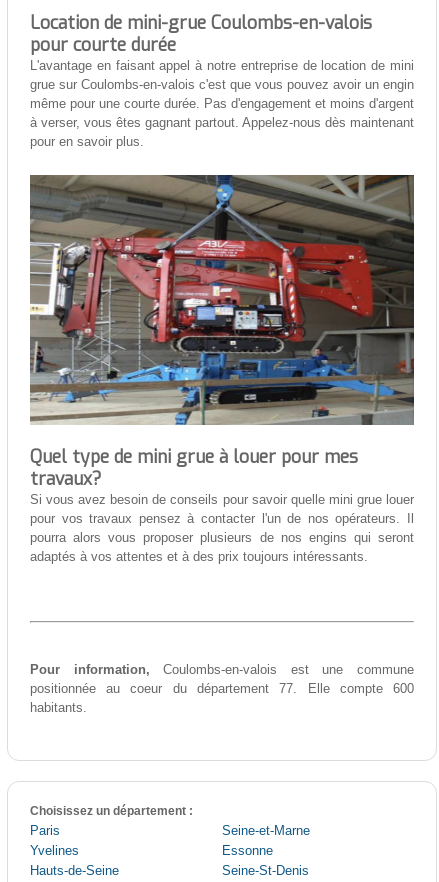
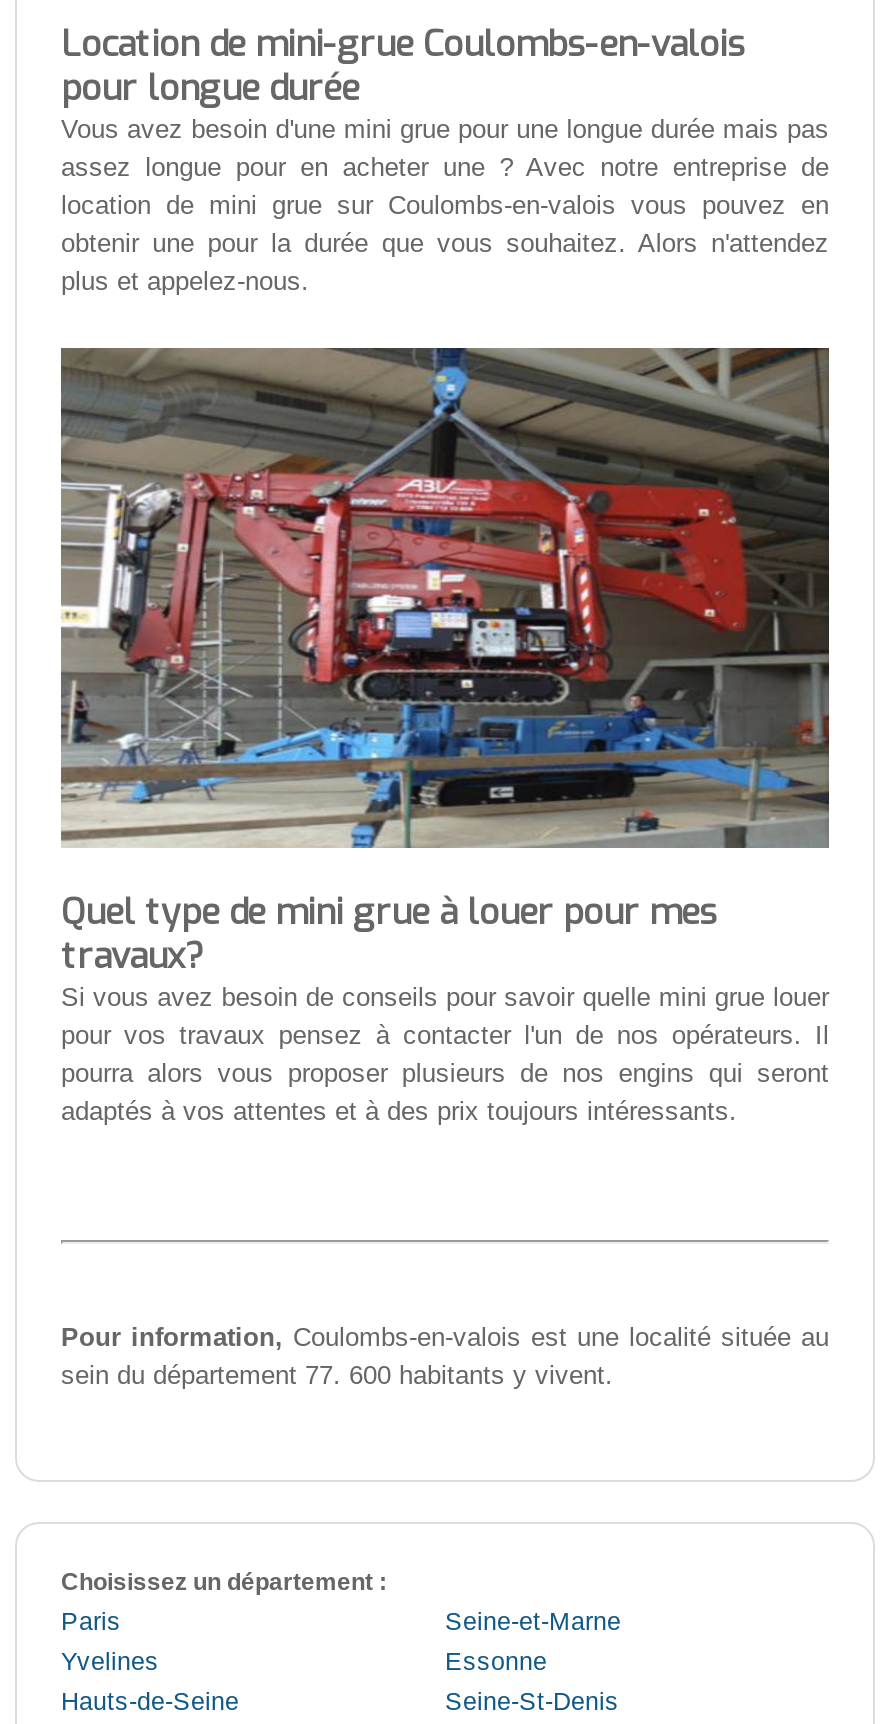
- pour courte durée
- L'avantage en faisant appel à notre entreprise de location de mini
- grue sur Coulombs-en-valois c'est que vous pouvez avoir un engin
- même pour une courte durée. Pas d'engagement et moins d'argent
- à verser, vous êtes gagnant partout. Appelez-nous dès maintenant
- pour en savoir plus.
+ pour longue durée
+ Vous avez besoin d'une mini grue pour une longue durée mais pas
+ assez longue pour en acheter une ? Avec notre entreprise de
+ location de mini grue sur Coulombs-en-valois vous pouvez en
+ obtenir une pour la durée que vous souhaitez. Alors n'attendez
+ plus et appelez-nous.

- Pour information, Coulombs-en-valois est une commune
- positionnée au coeur du département 77. Elle compte 600
- habitants.
+ Pour information, Coulombs-en-valois est une localité située au
+ sein du département 77. 600 habitants y vivent.
